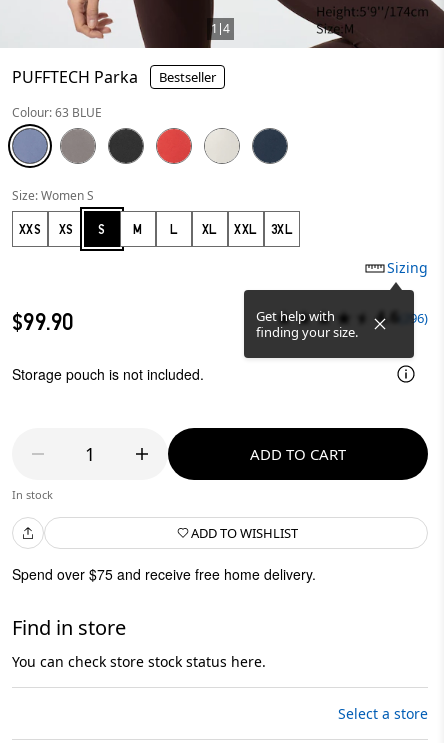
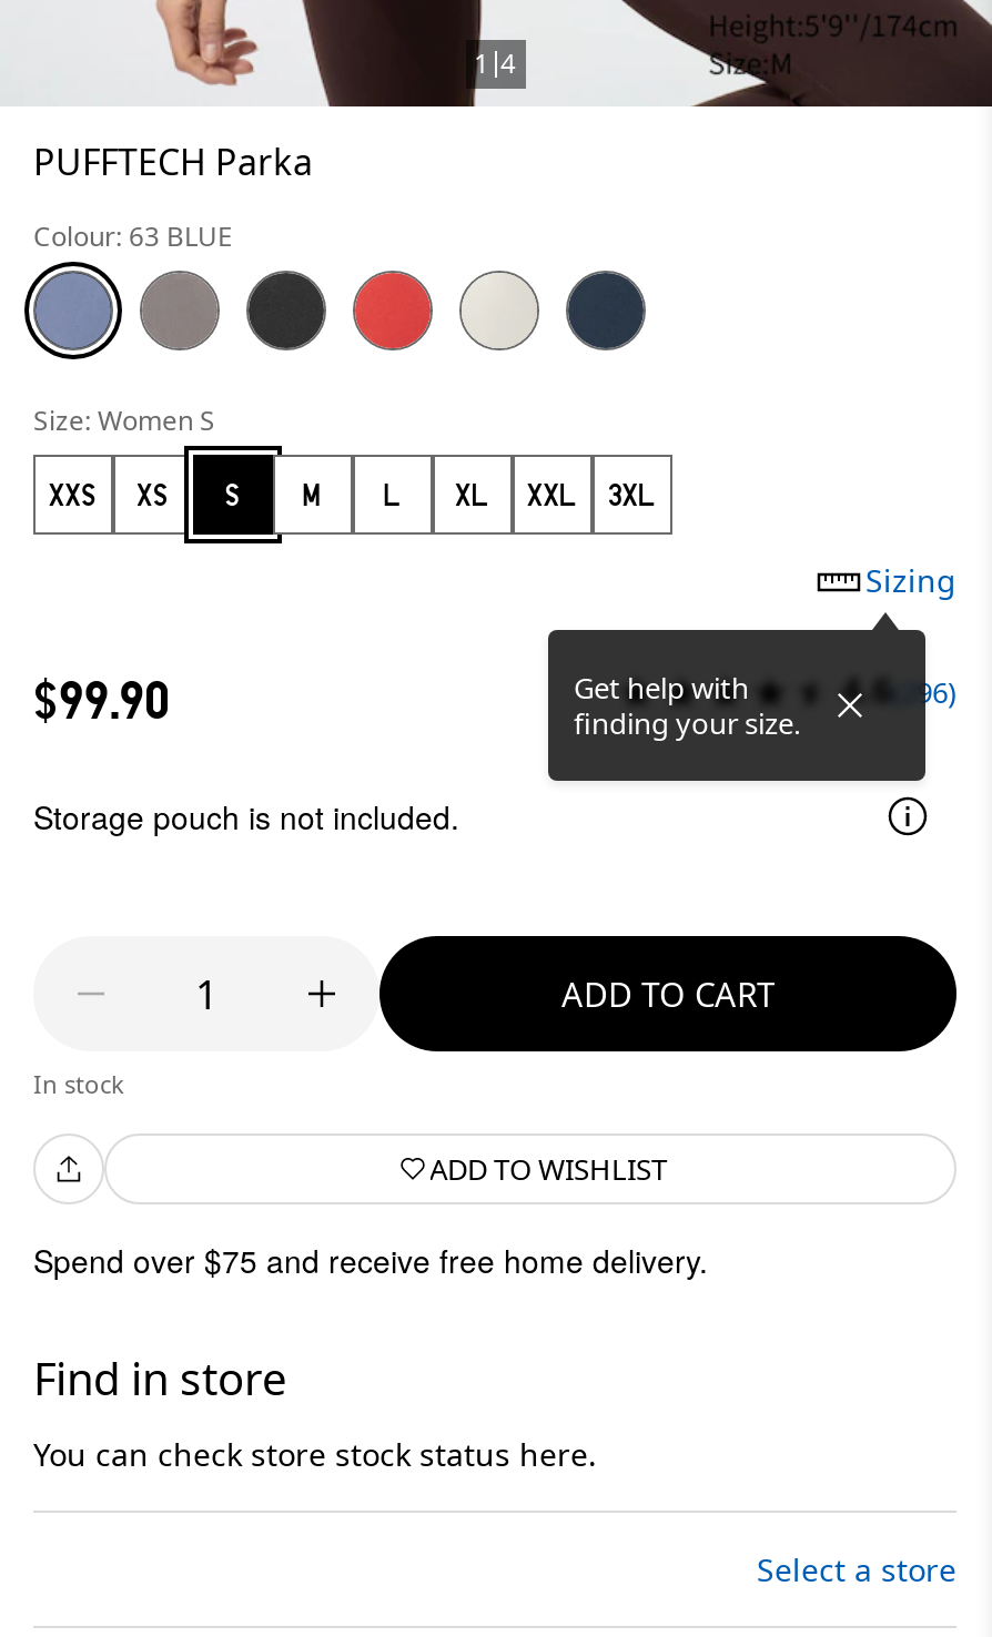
- Bestseller
